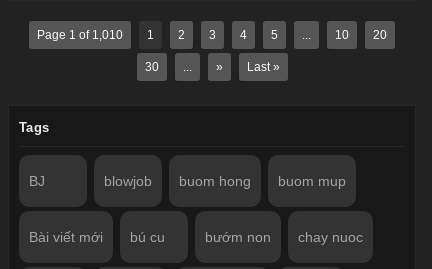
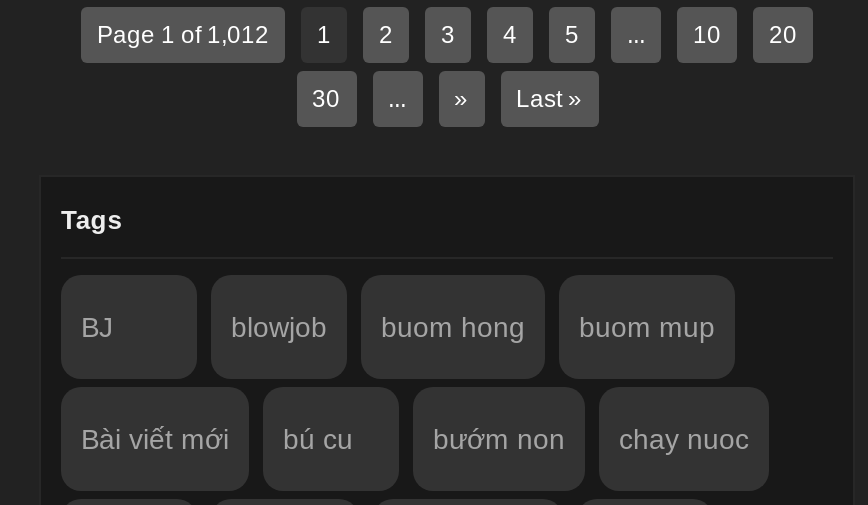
- Page 1 of 1,010
+ Page 1 of 1,012
